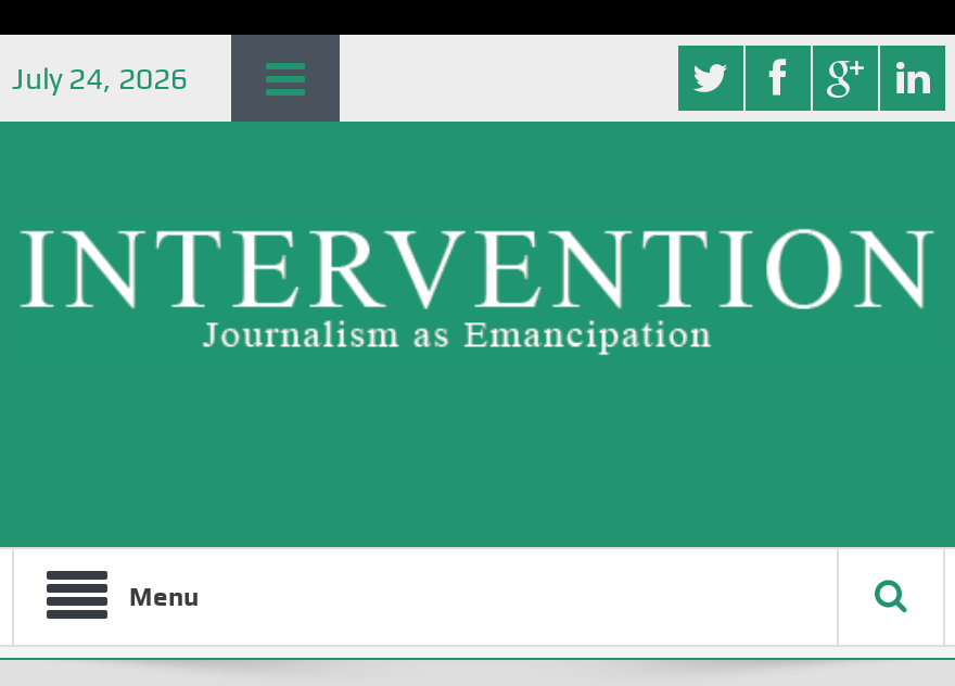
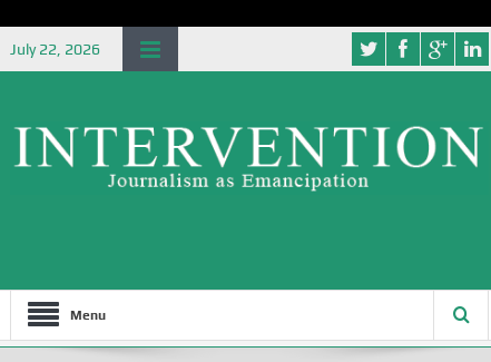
- July 24, 2026
+ July 22, 2026
